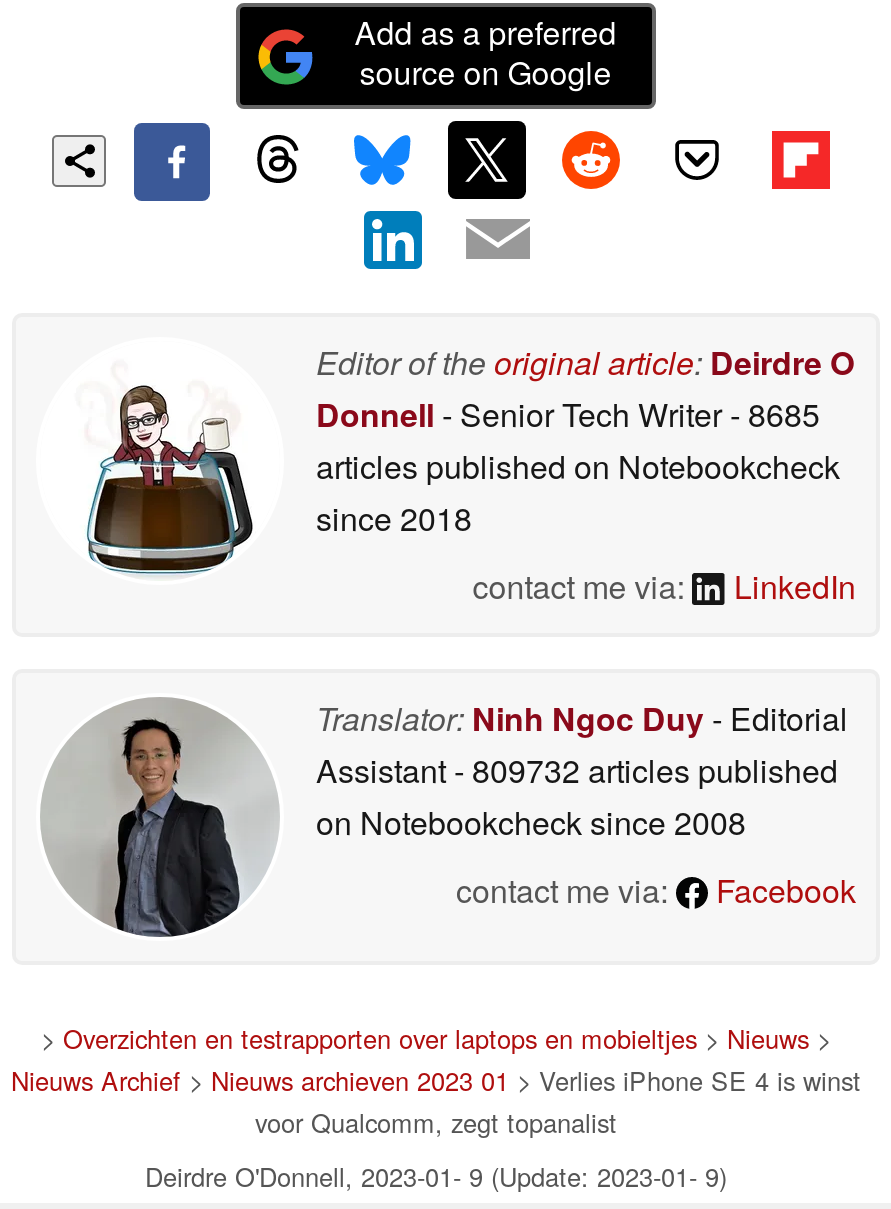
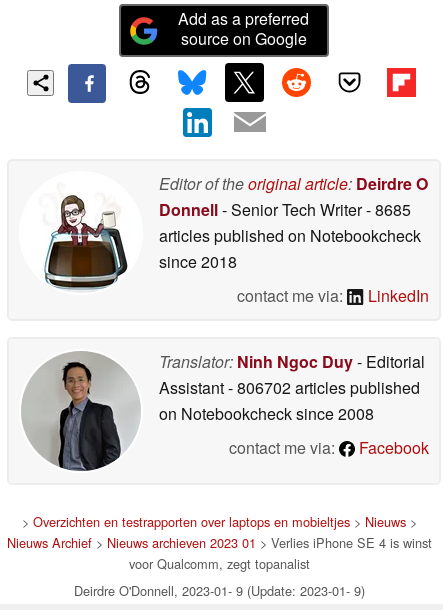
- Assistant - 809732 articles published
+ Assistant - 806702 articles published
